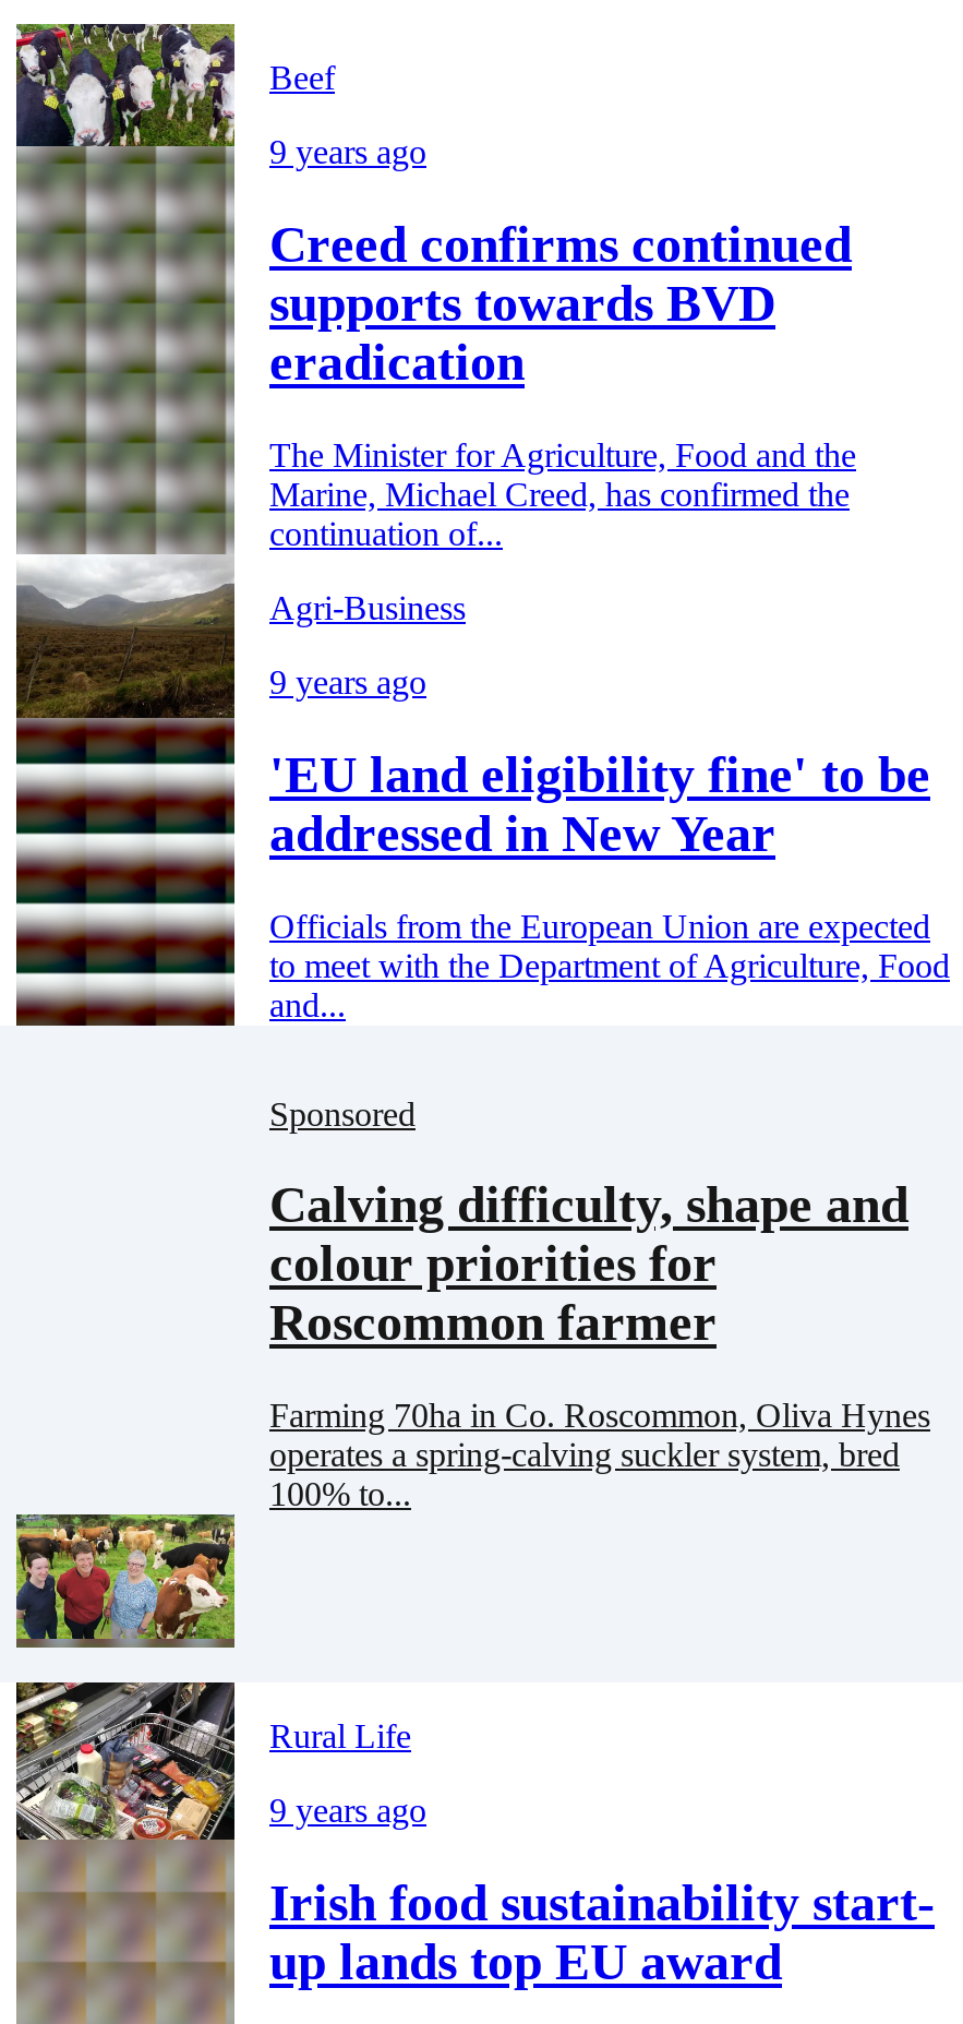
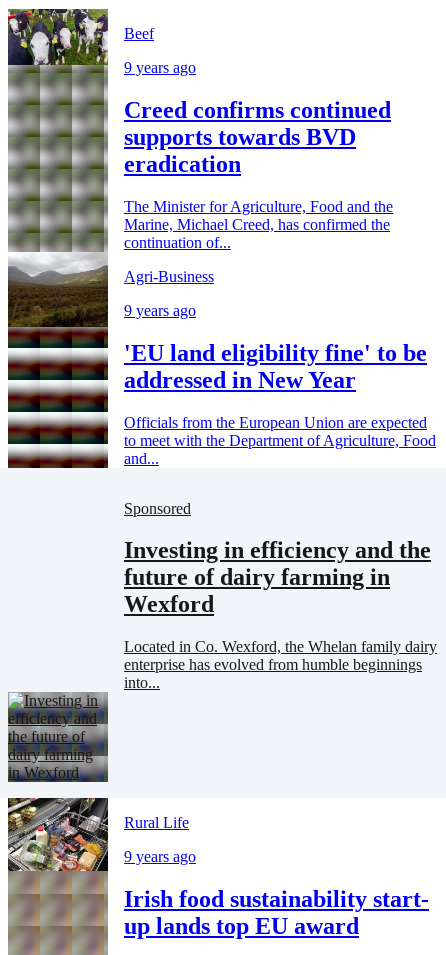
- Calving difficulty, shape and
- colour priorities for
- Roscommon farmer
+ Investing in efficiency and the
+ future of dairy farming in
+ Wexford

- Farming 70ha in Co. Roscommon, Oliva Hynes
- operates a spring-calving suckler system, bred
- 100% to...
+ Located in Co. Wexford, the Whelan family dairy
+ enterprise has evolved from humble beginnings
+ into...

- [image]
+ [image]
